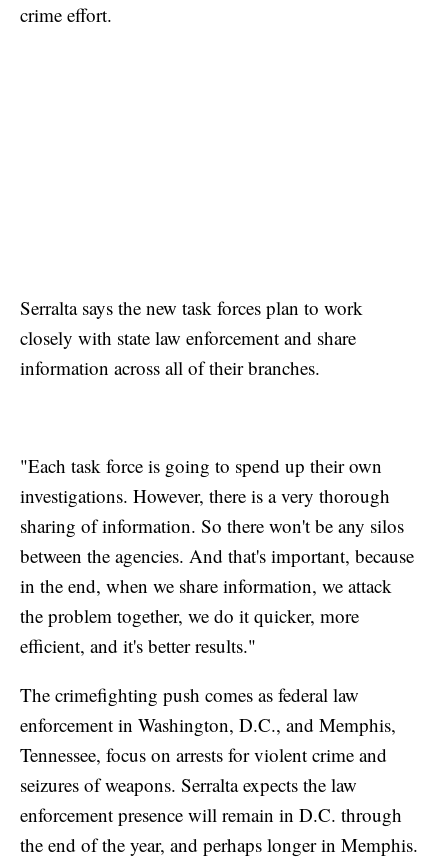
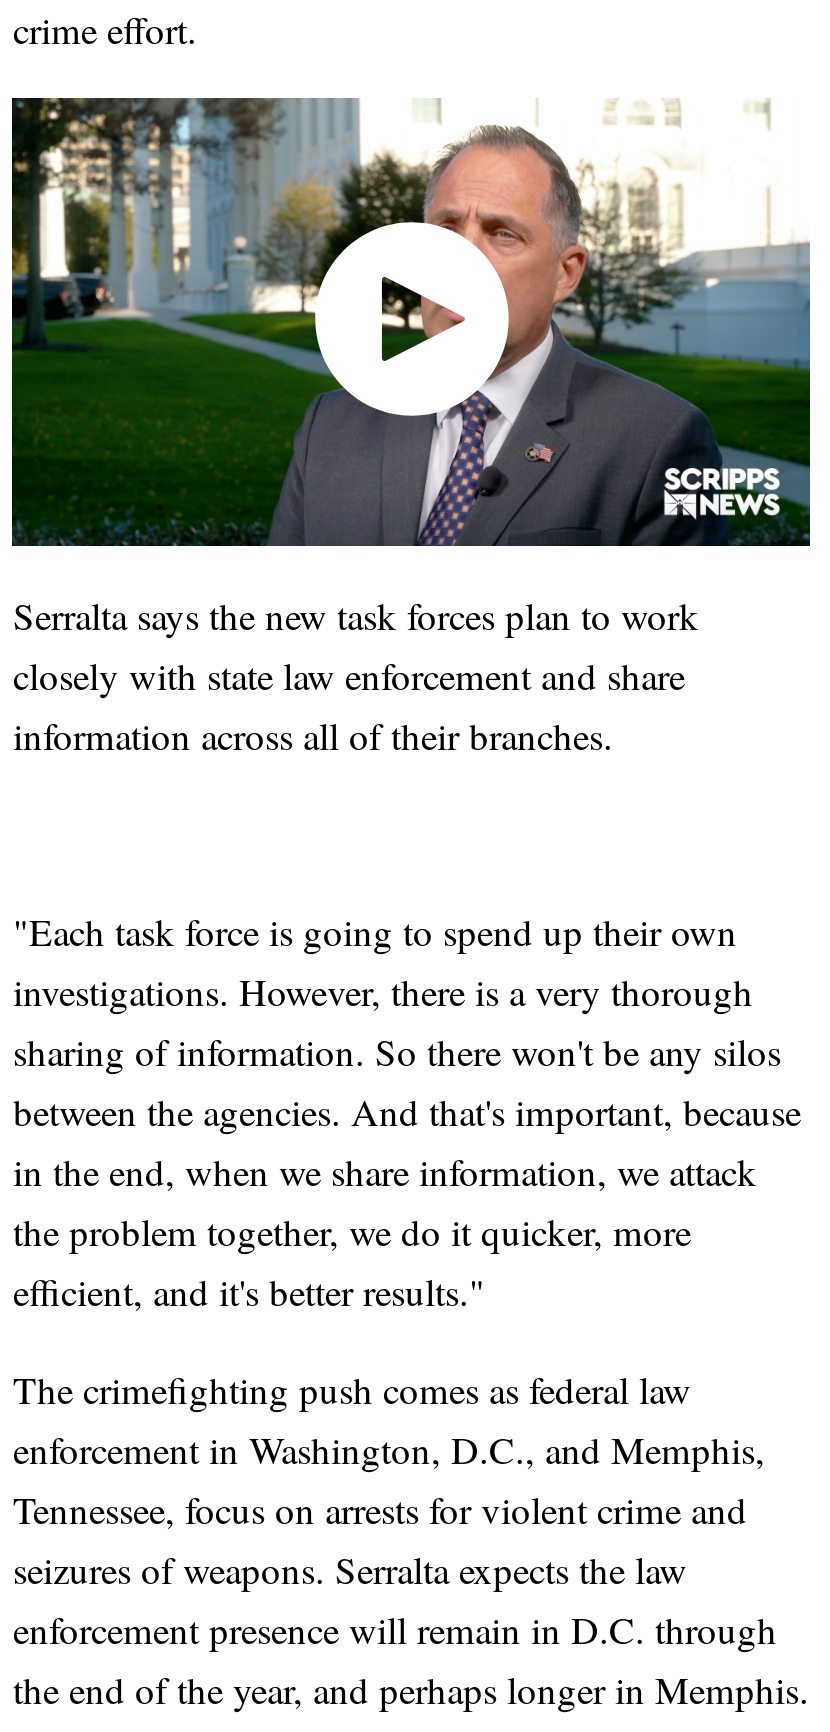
+ [image]
